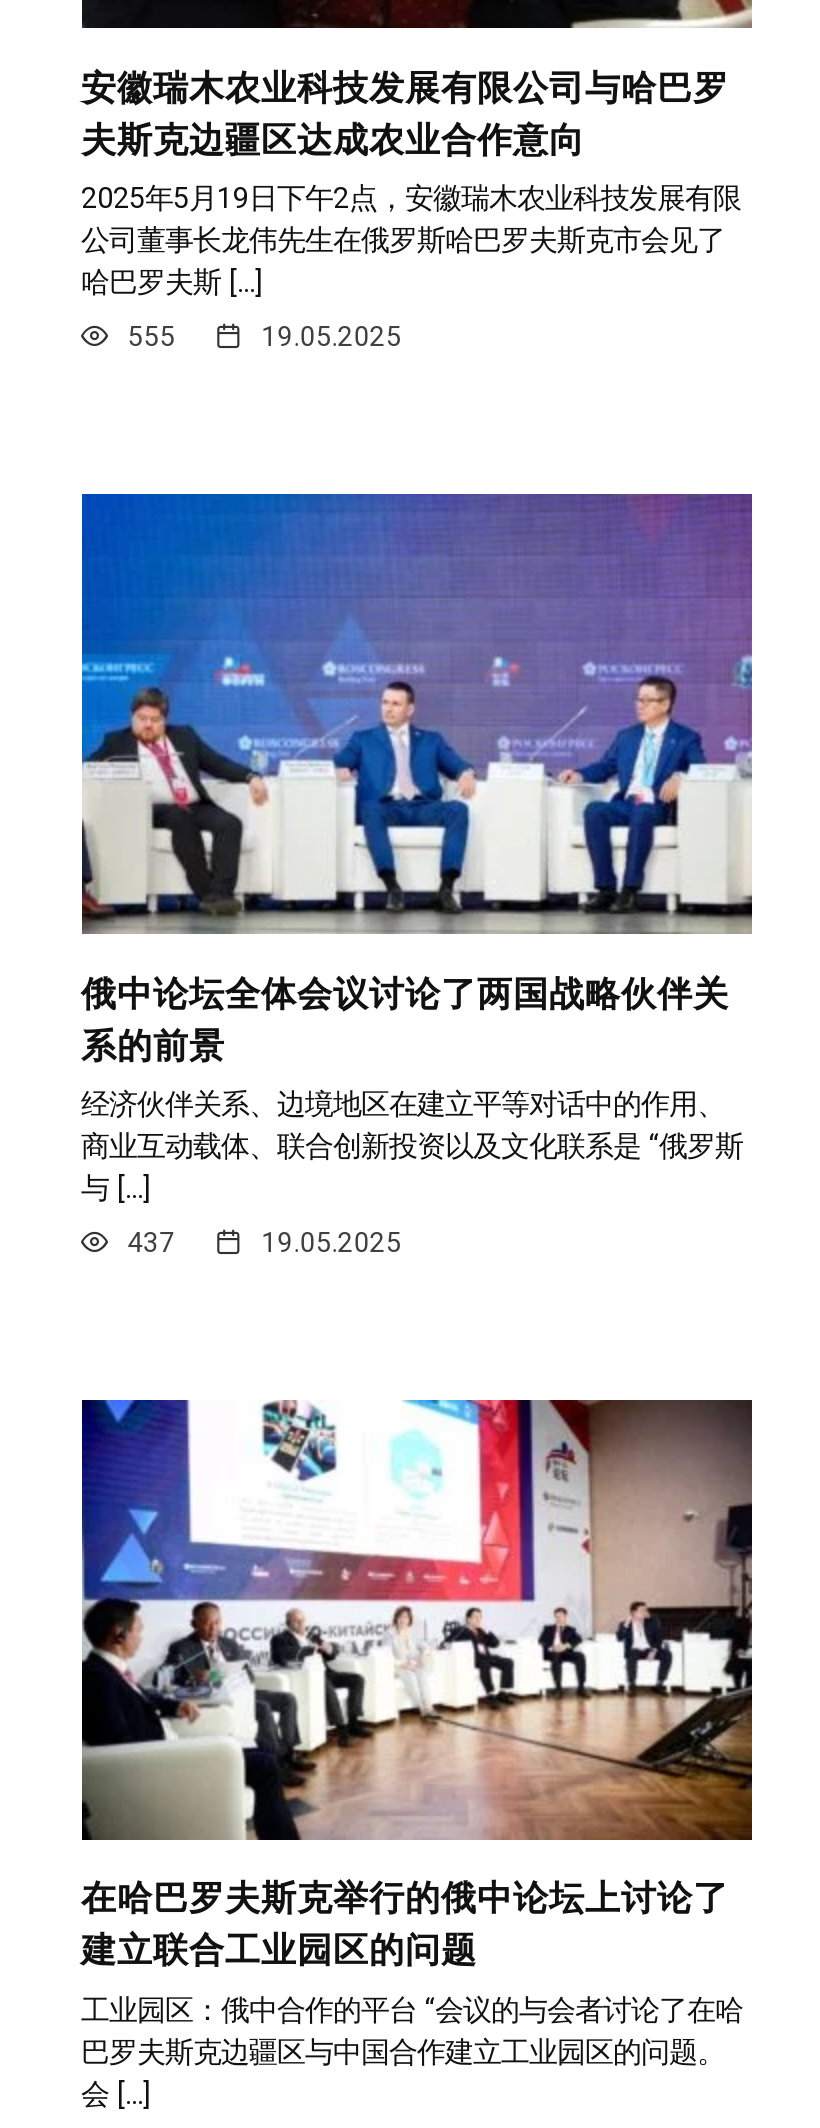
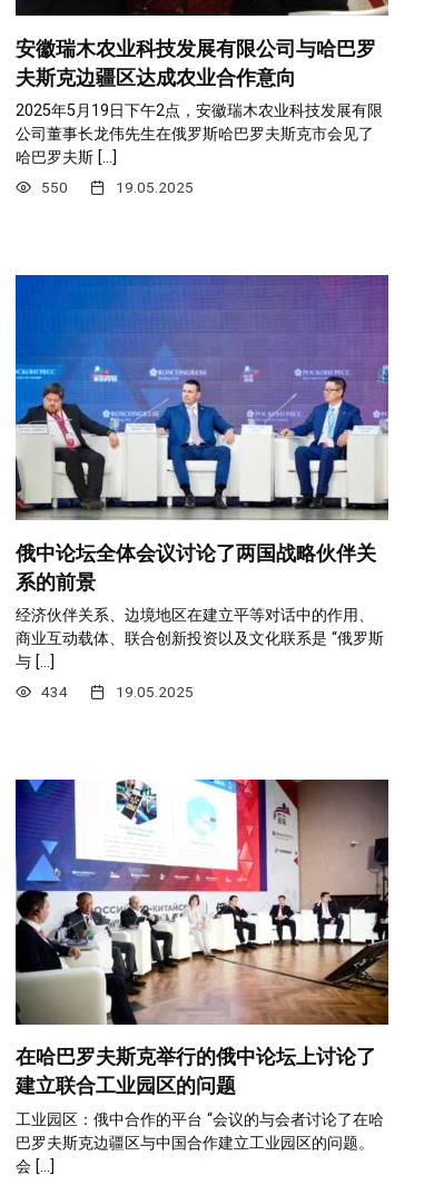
- 555
+ 550

- 437
+ 434
